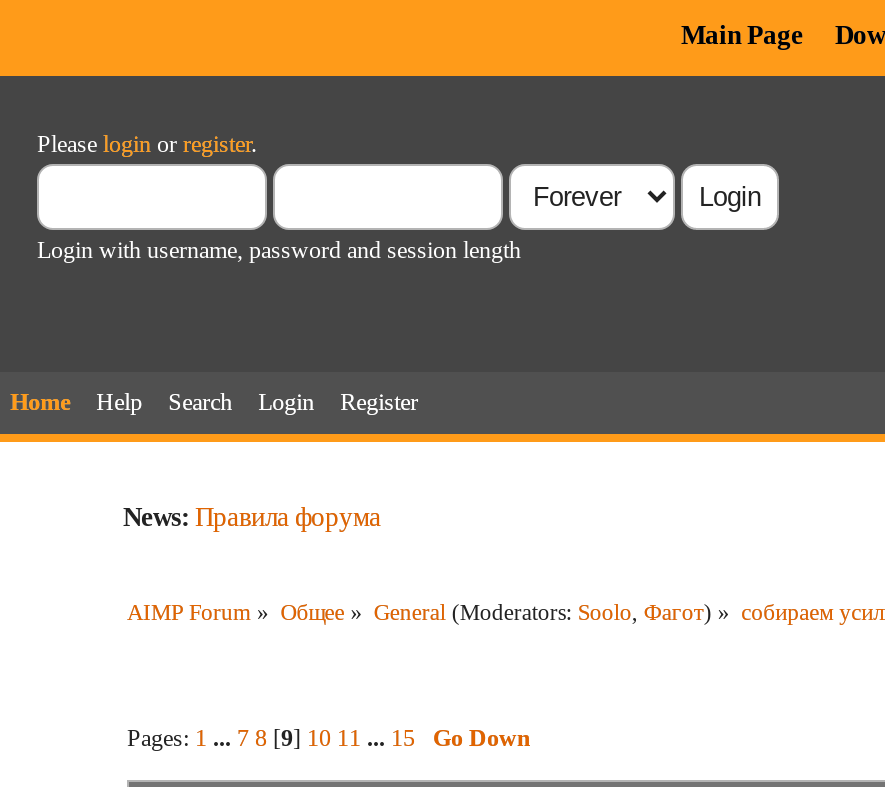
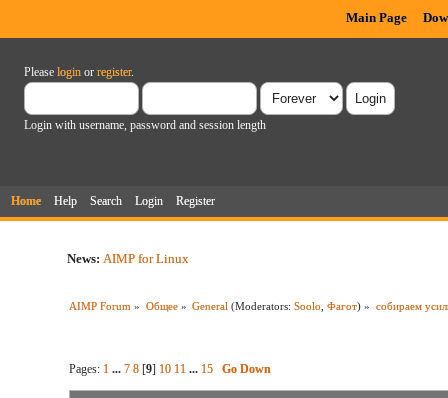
- News: Правила форума
+ News: AIMP for Linux
